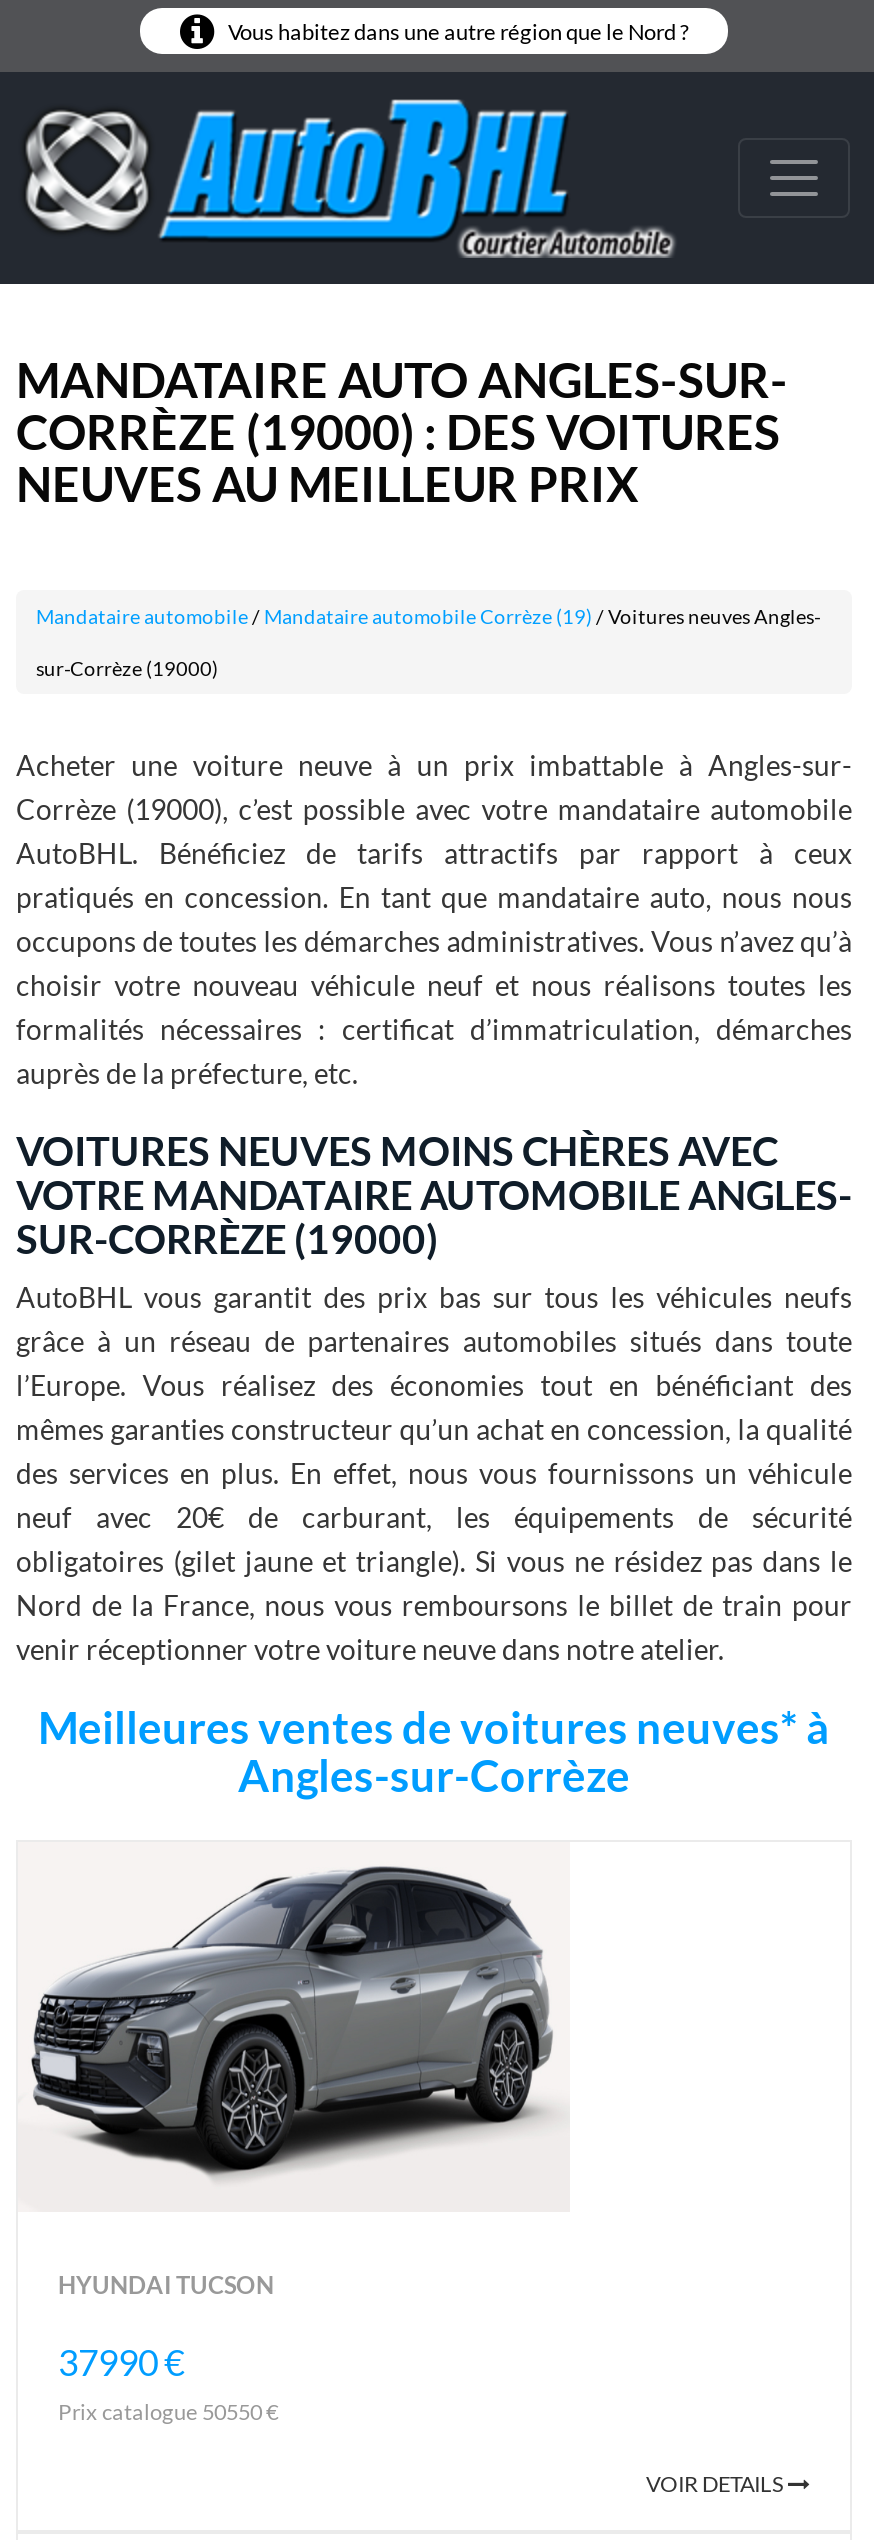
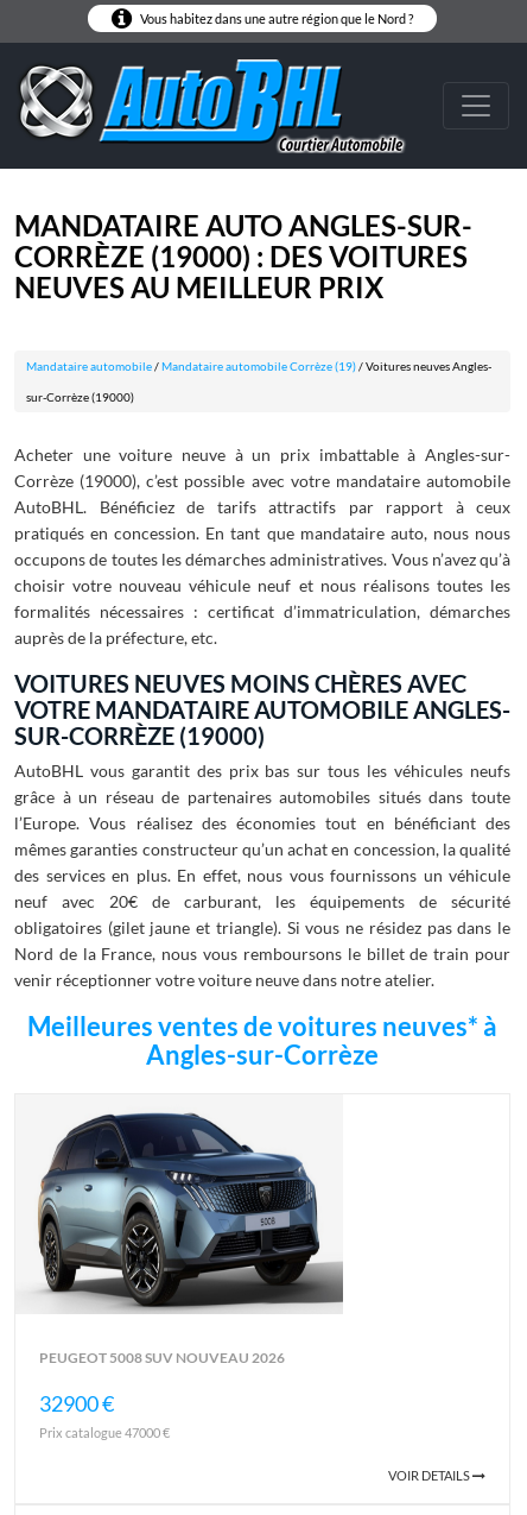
- [image]
- HYUNDAI TUCSON
+ [image]
+ PEUGEOT 5008 SUV NOUVEAU 2026

- 37990 €
- Prix catalogue 50550 €
+ 32900 €
+ Prix catalogue 47000 €
